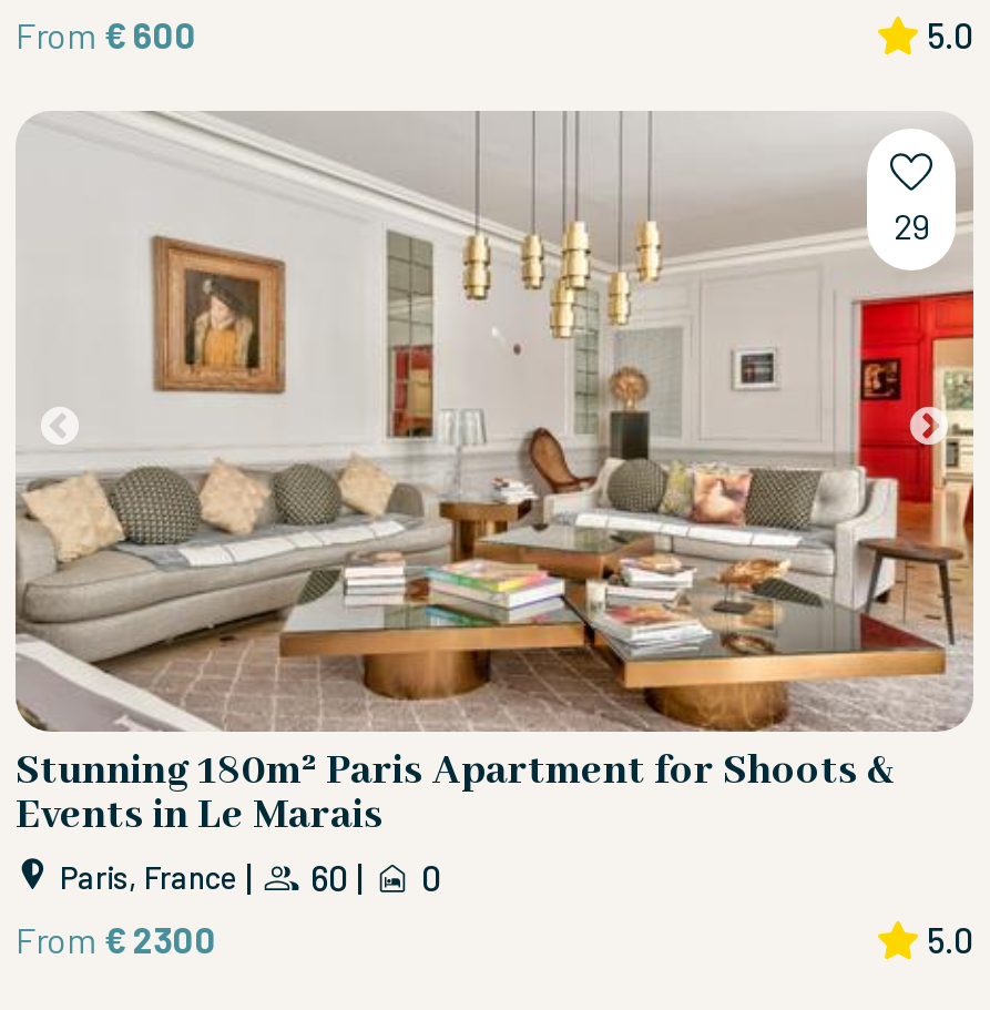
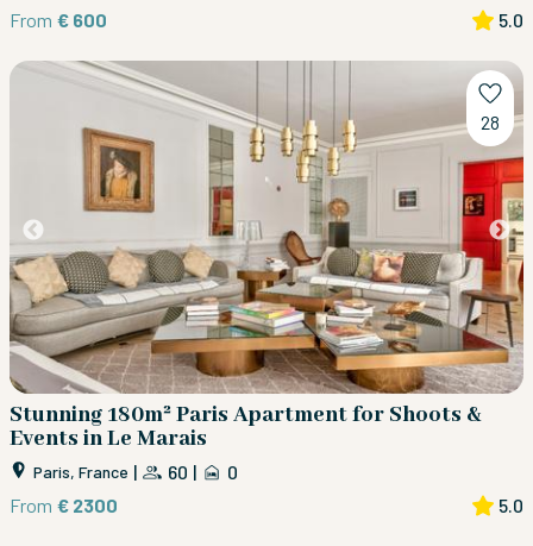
- 29
+ 28
